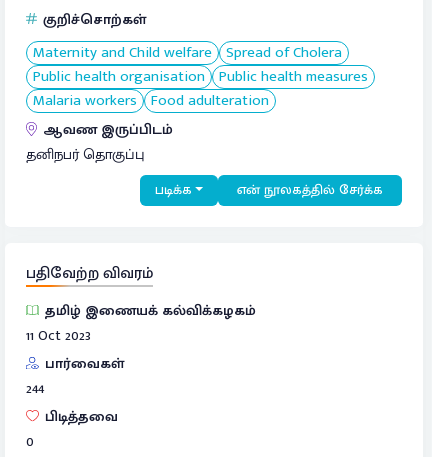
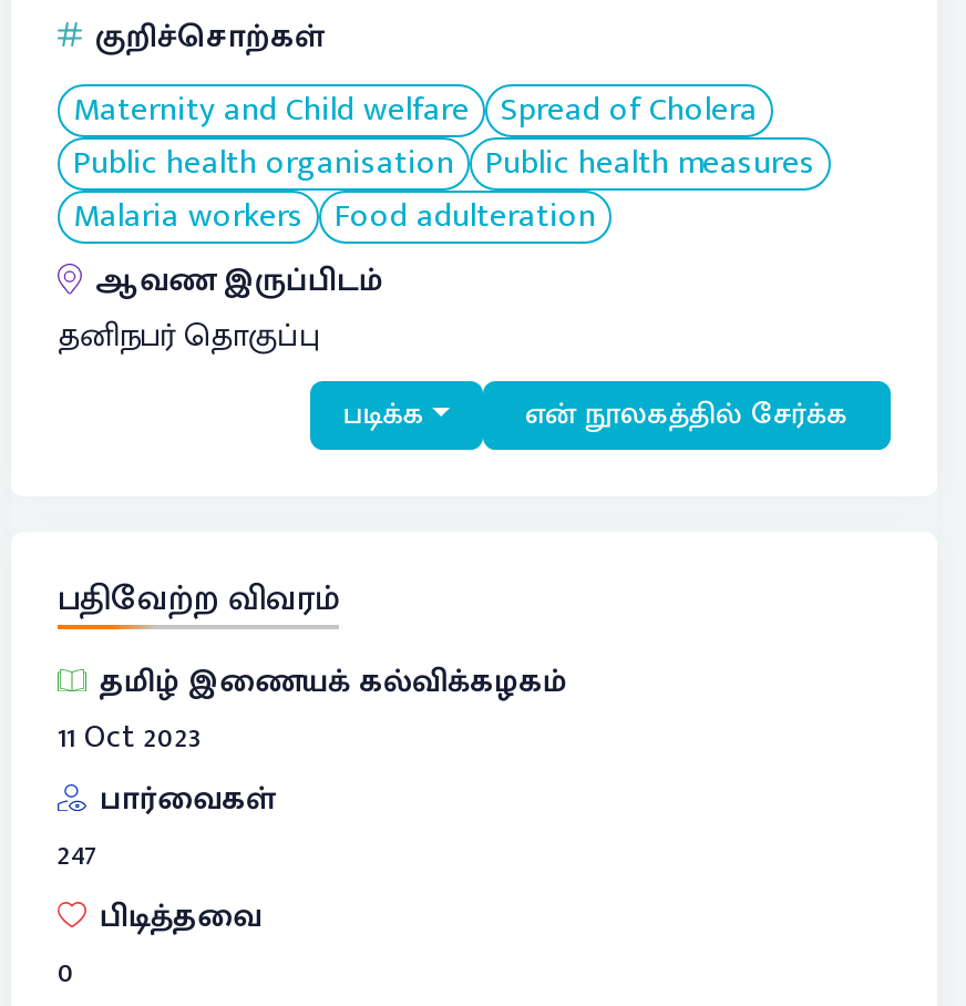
- 244
+ 247
